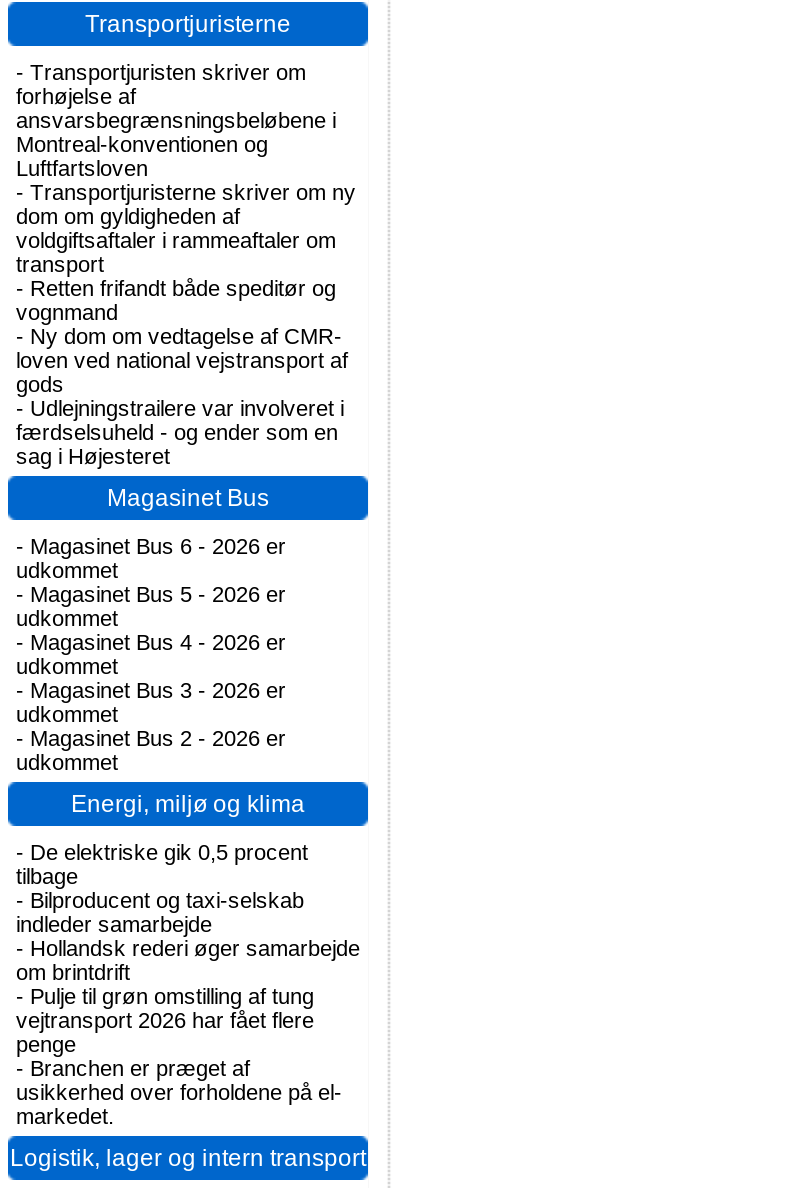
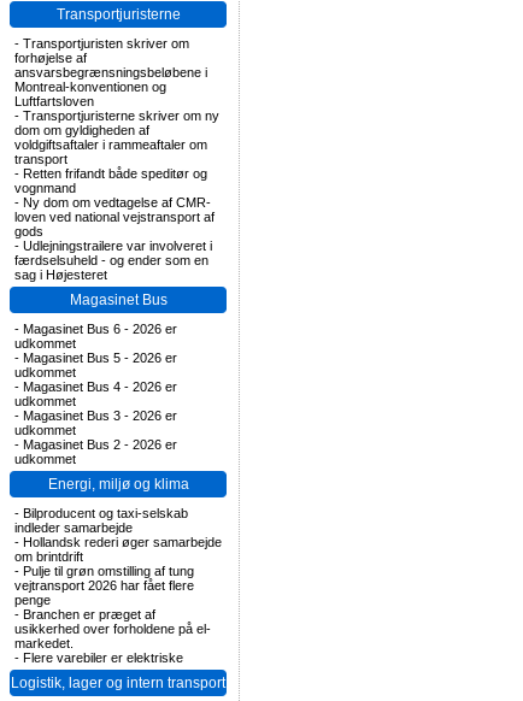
- - De elektriske gik 0,5 procent
- tilbage

+ - Flere varebiler er elektriske
